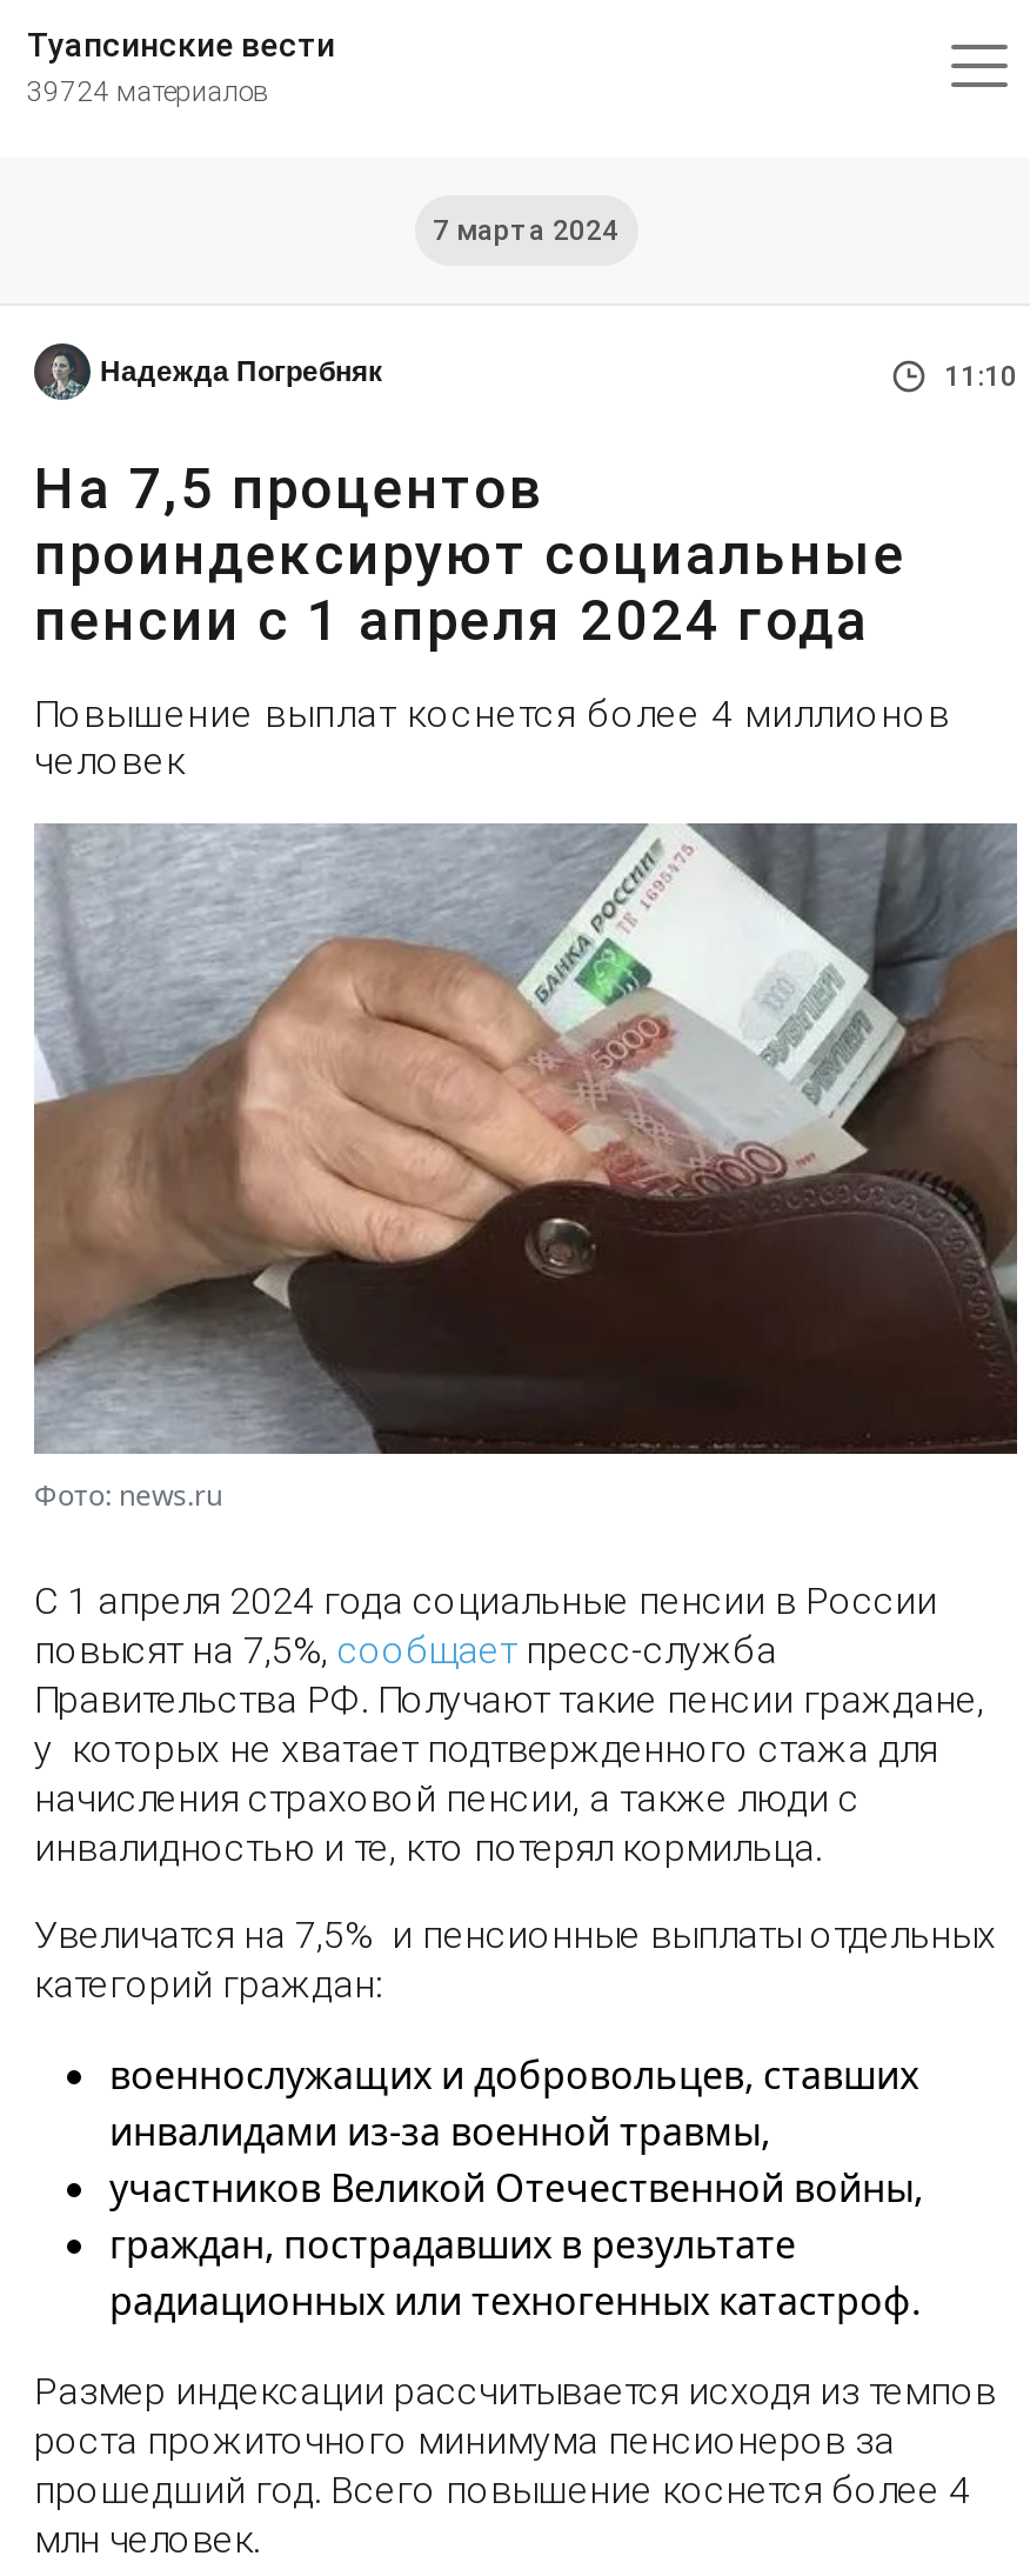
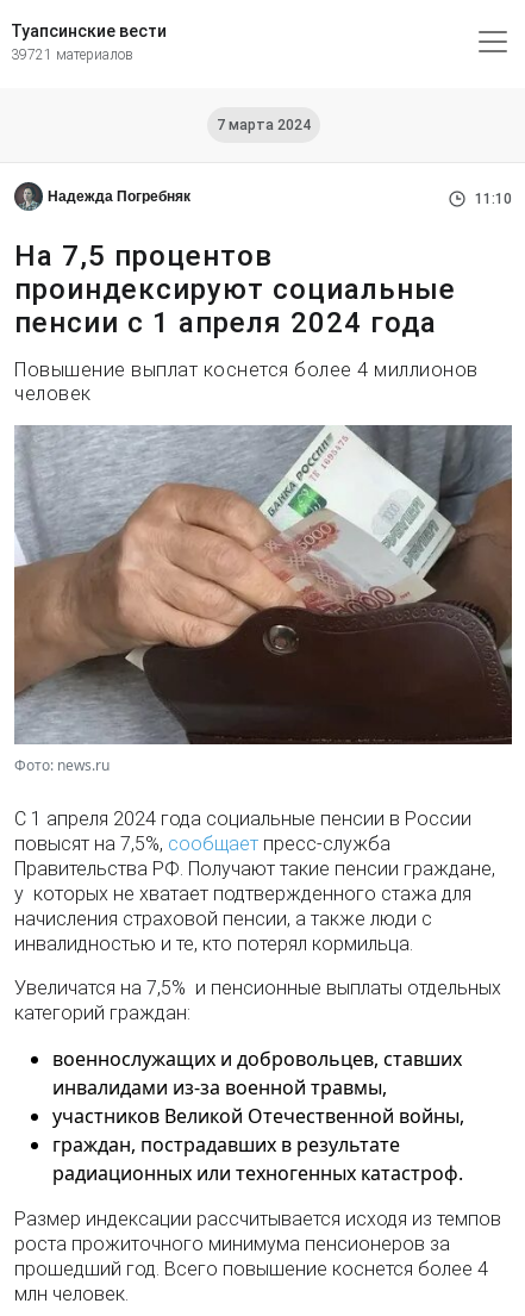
- 39724 материалов
+ 39721 материалов
